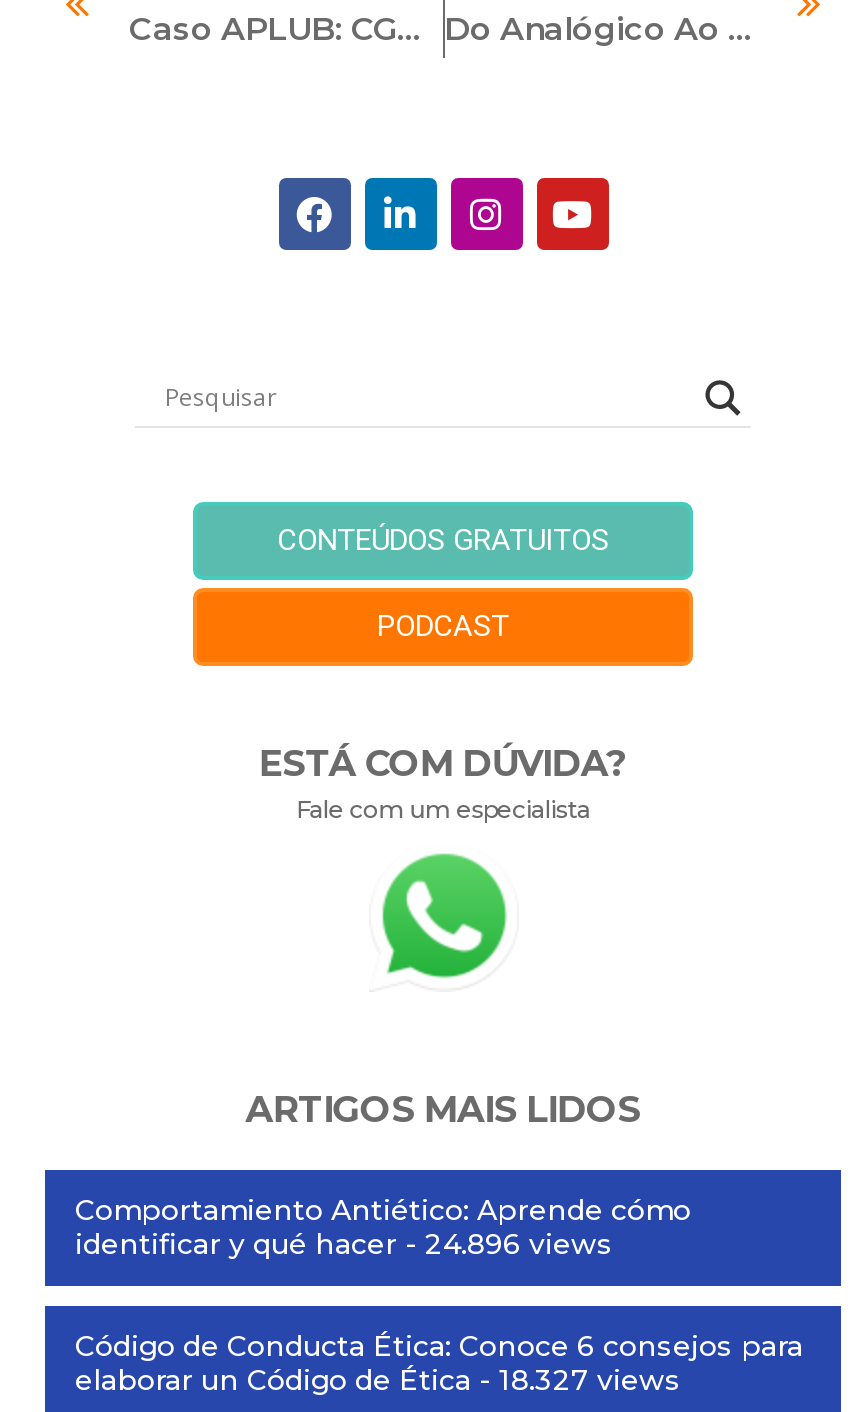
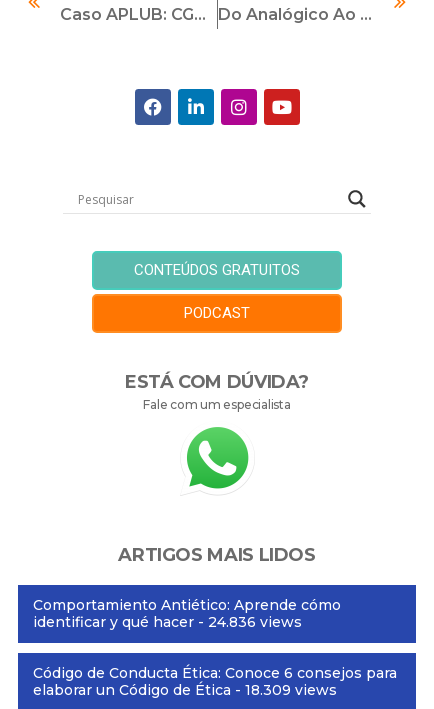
- identificar y qué hacer - 24.896 views
+ identificar y qué hacer - 24.836 views

- elaborar un Código de Ética - 18.327 views
+ elaborar un Código de Ética - 18.309 views
